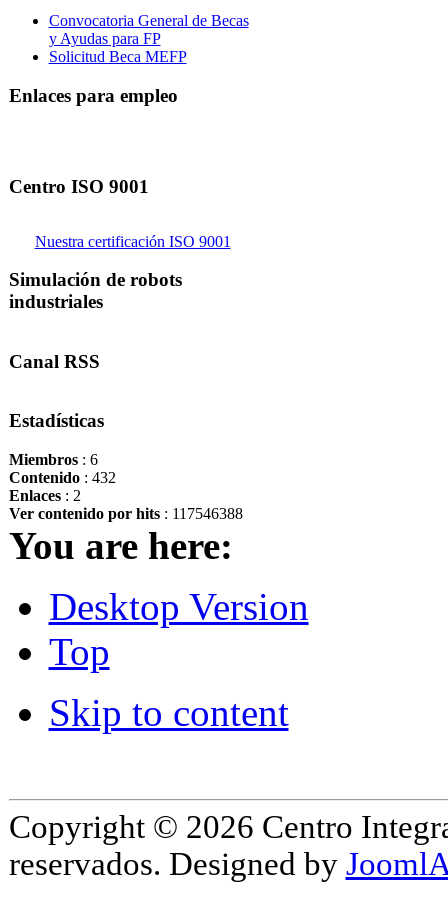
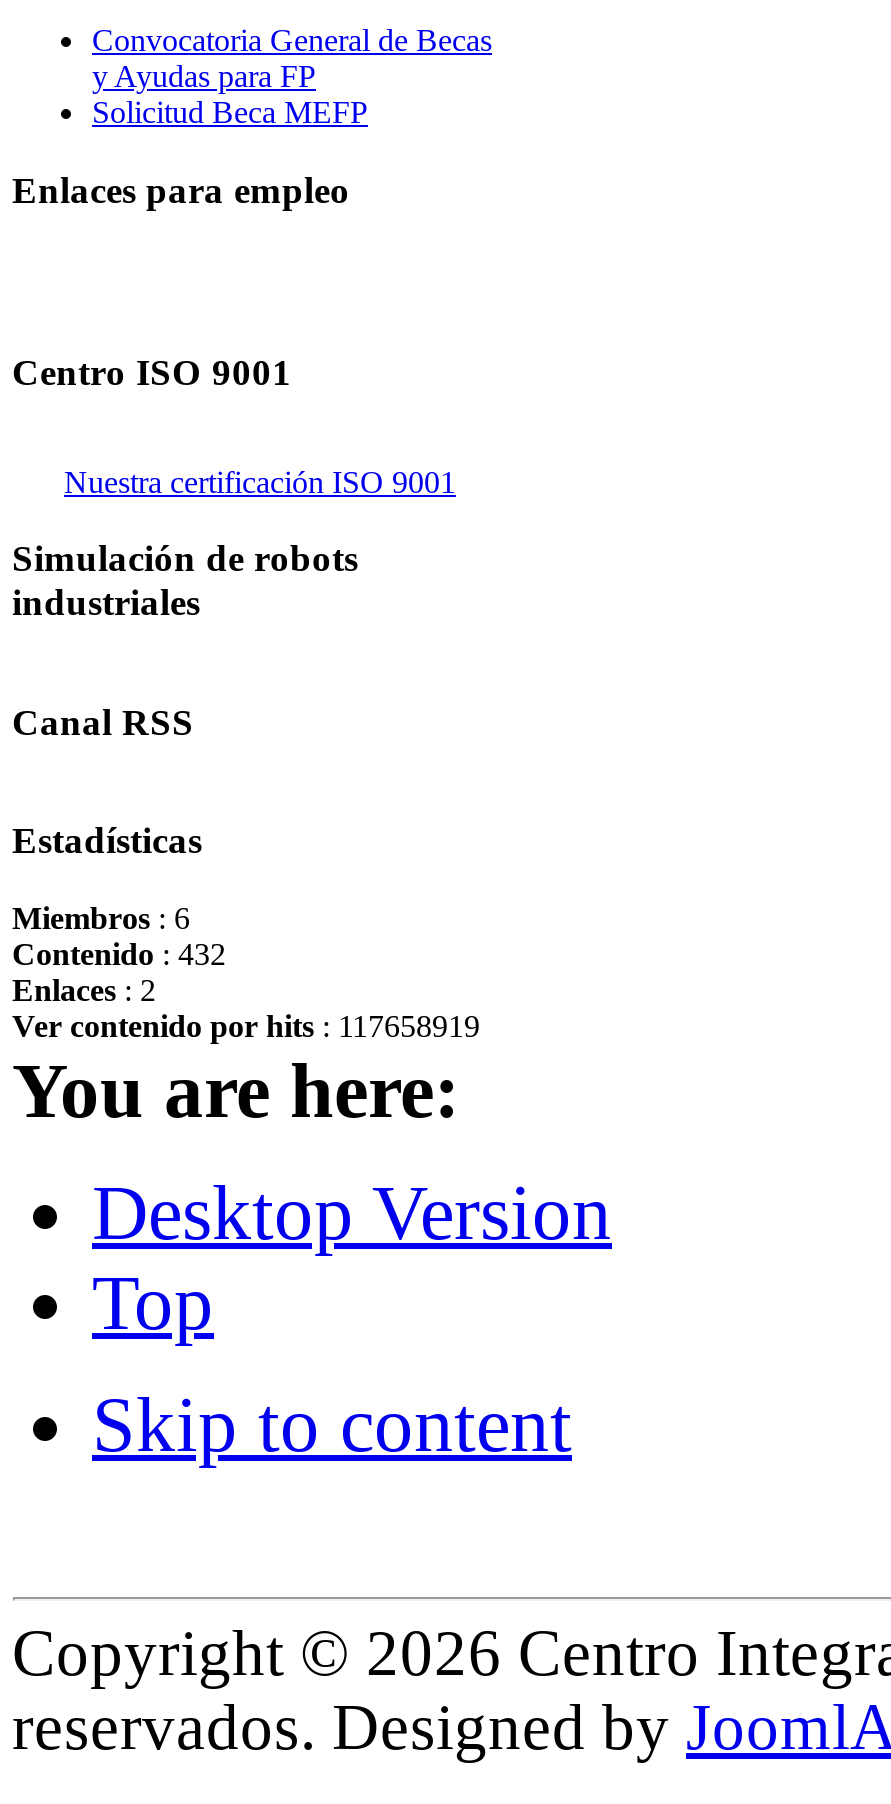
- Ver contenido por hits: 117546388
+ Ver contenido por hits: 117658919
